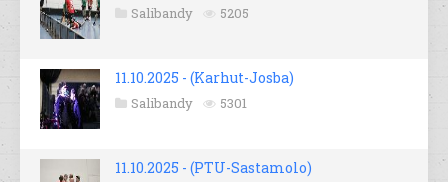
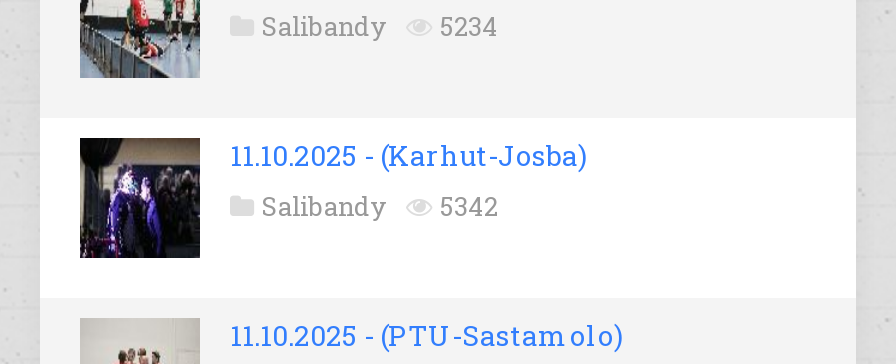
- Salibandy 5205
+ Salibandy 5234

- Salibandy 5301
+ Salibandy 5342
